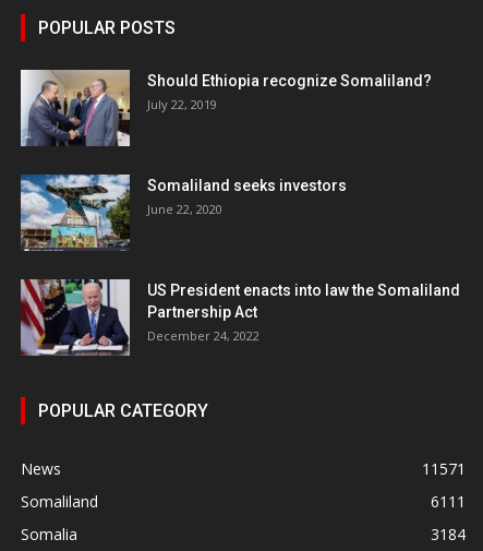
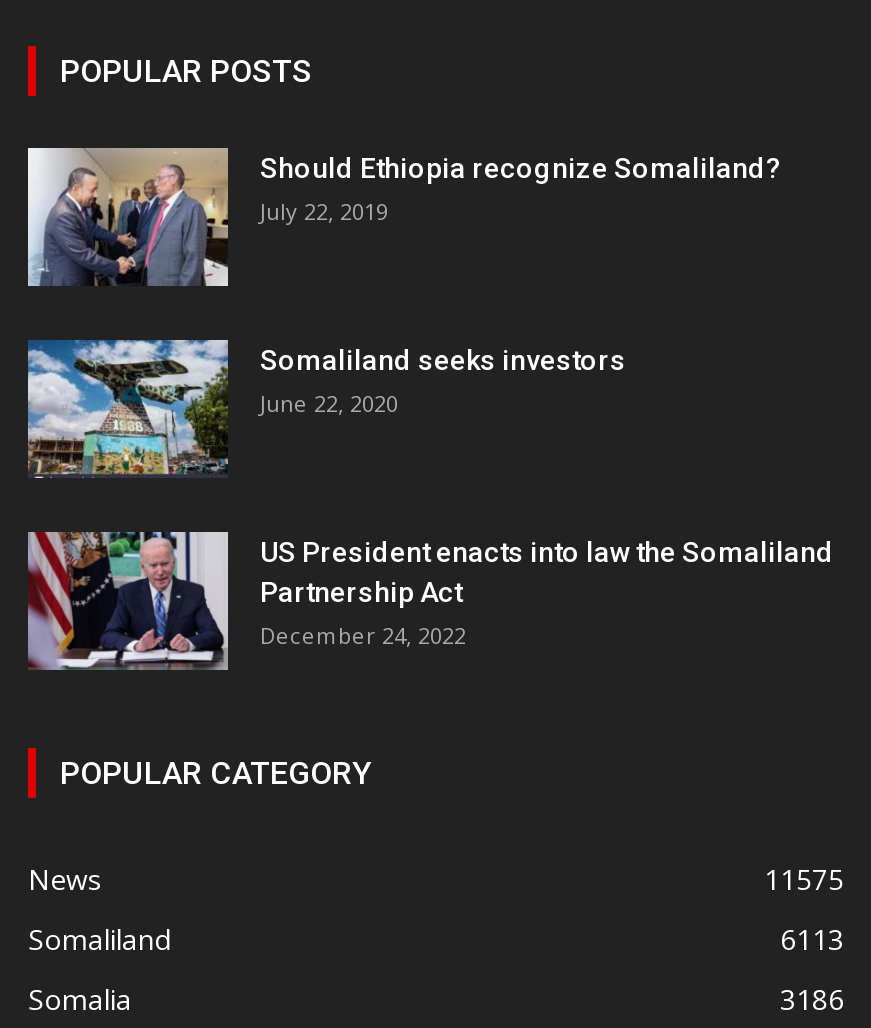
- 11571
+ 11575

- 6111
+ 6113

- 3184
+ 3186
